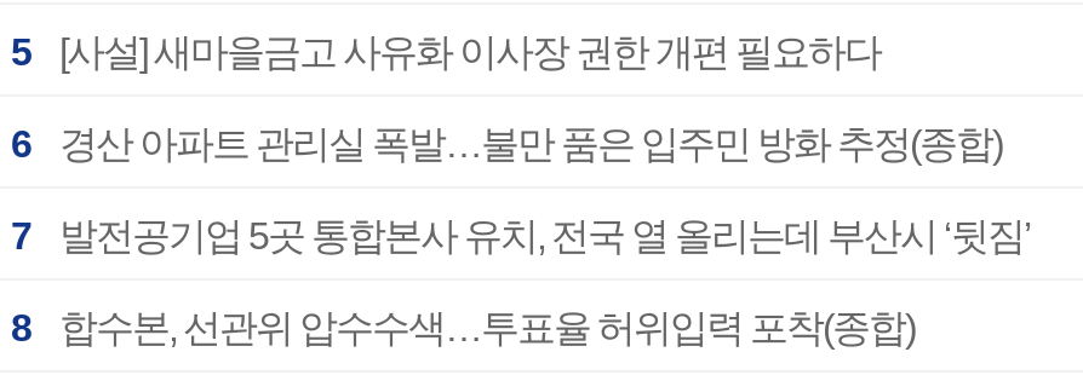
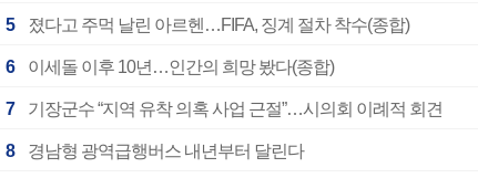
- [사설] 새마을금고 사유화 이사장 권한 개편 필요하다
+ 졌다고 주먹 날린 아르헨…FIFA, 징계 절차 착수(종합)

- 경산 아파트 관리실 폭발…불만 품은 입주민 방화 추정(종합)
+ 이세돌 이후 10년…인간의 희망 봤다(종합)

- 발전공기업 5곳 통합본사 유치, 전국 열 올리는데 부산시 ‘뒷짐’
+ 기장군수 “지역 유착 의혹 사업 근절”…시의회 이례적 회견

- 합수본, 선관위 압수수색…투표율 허위입력 포착(종합)
+ 경남형 광역급행버스 내년부터 달린다
